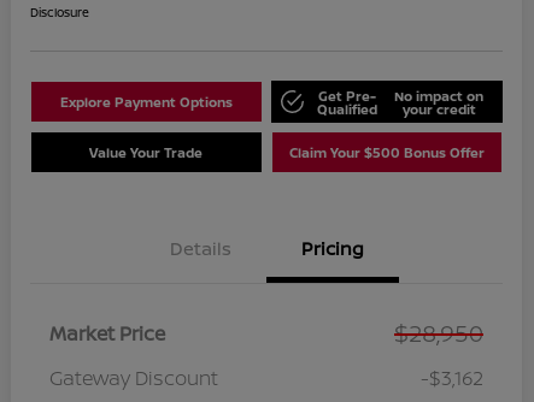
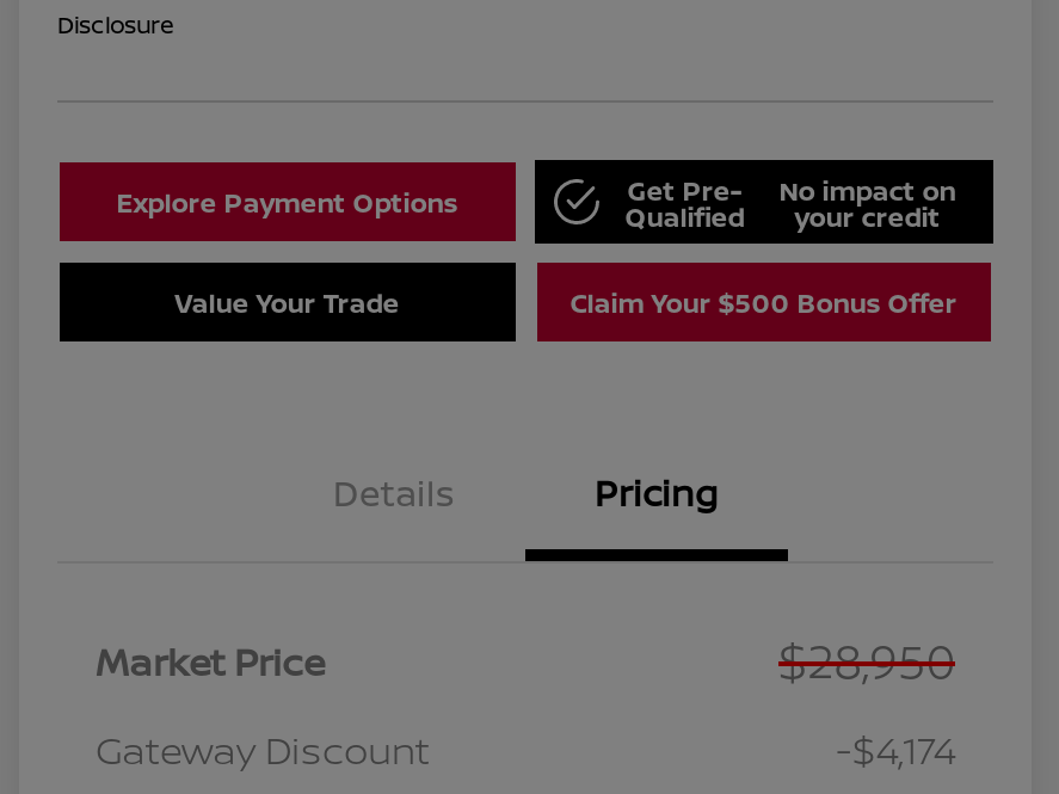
- -$3,162
+ -$4,174
